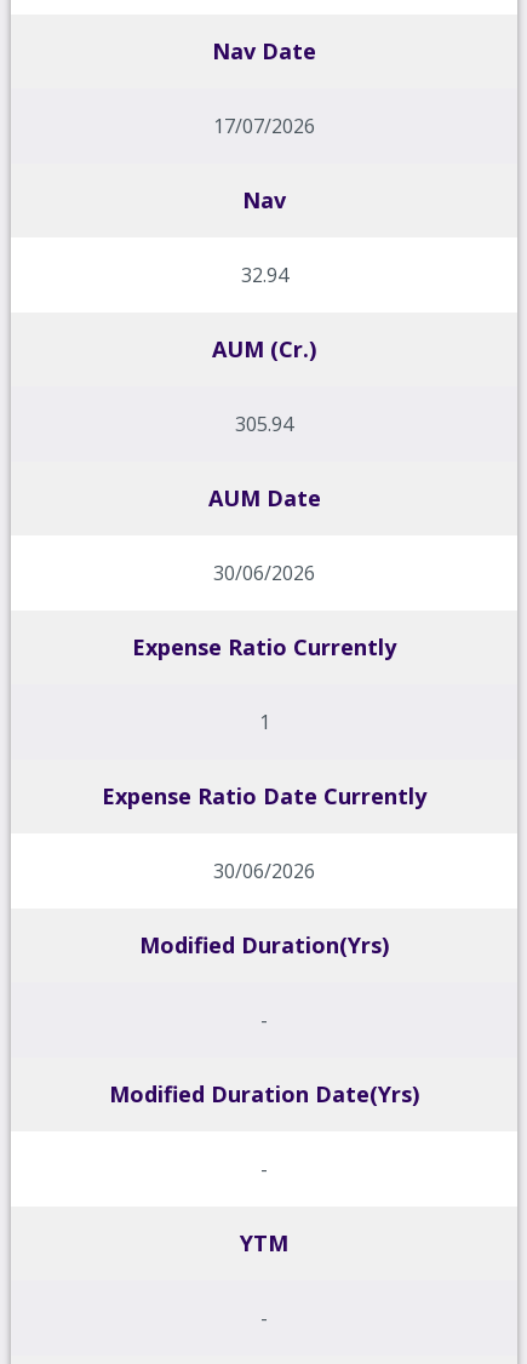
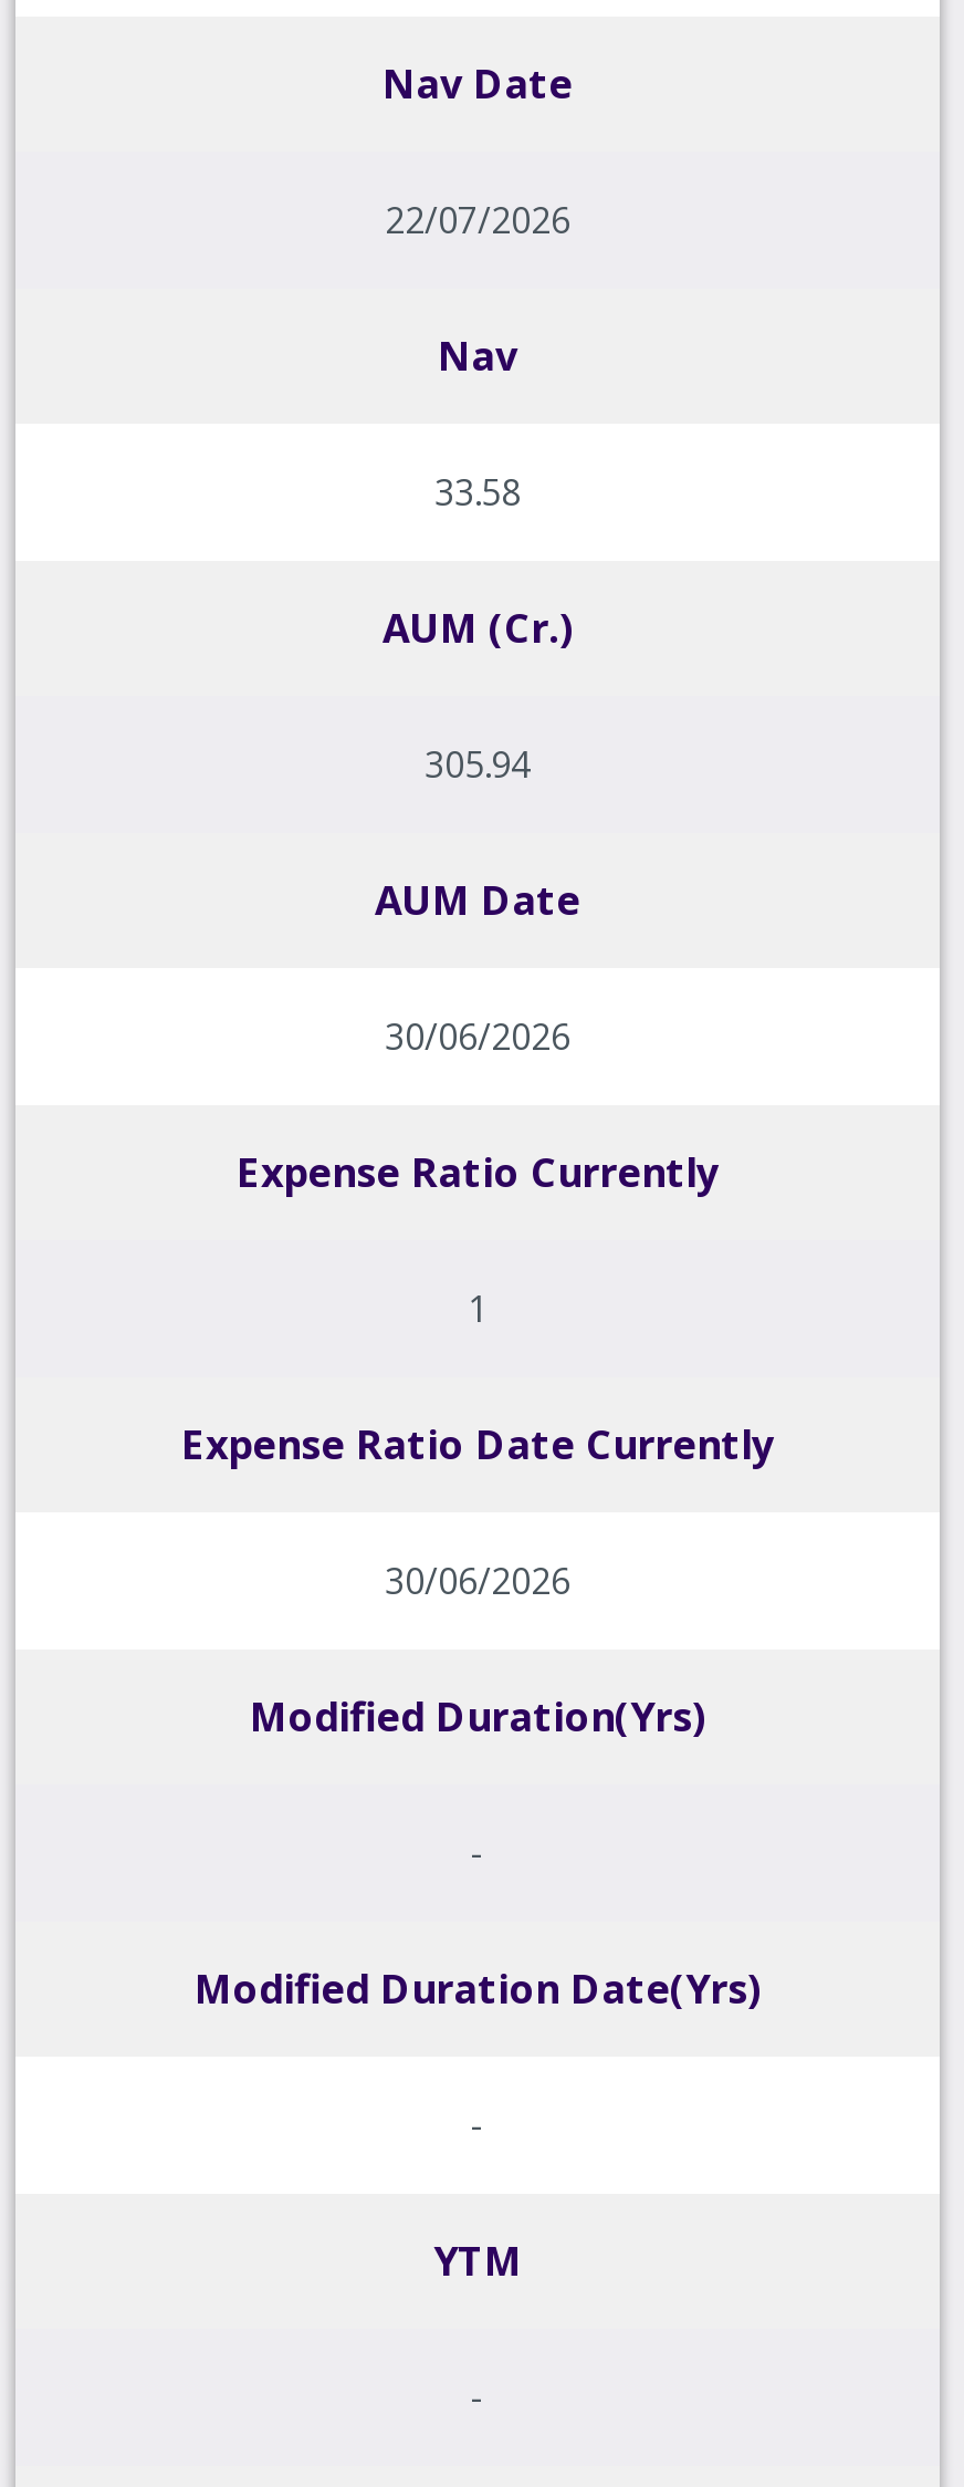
- 17/07/2026
+ 22/07/2026

- 32.94
+ 33.58
